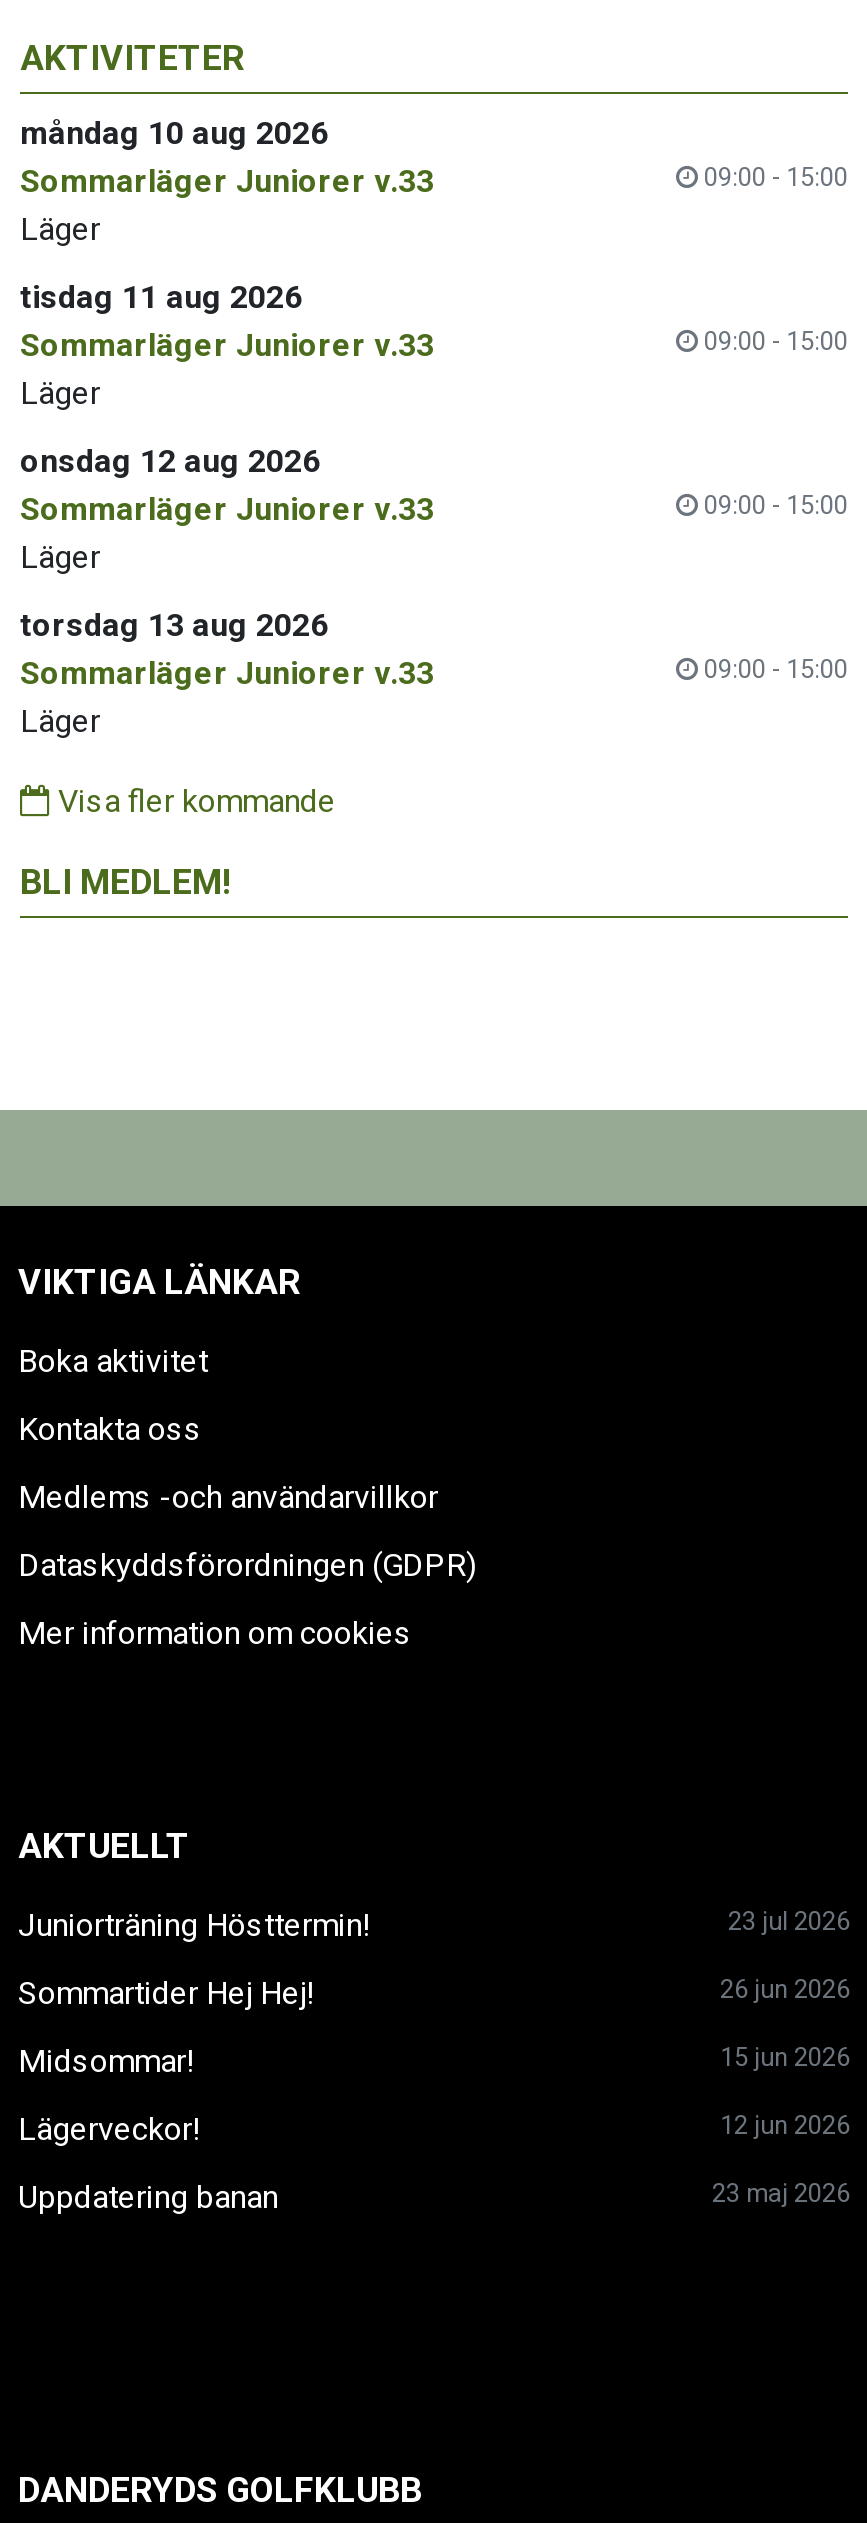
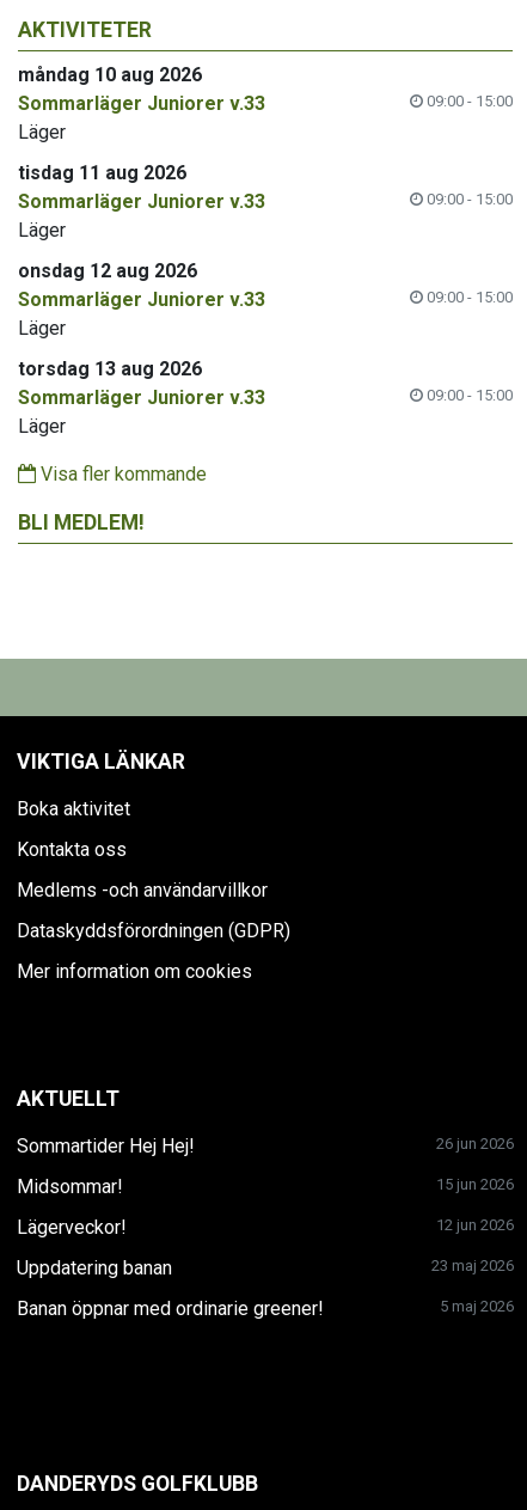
- Juniorträning Hösttermin!
- 23 jul 2026

moved up: Sommartider Hej Hej! | 26 jun 2026 | Midsommar! | 15 jun 2026 | Lägerveckor! | 12 jun 2026 | Uppdatering banan | 23 maj 2026

+ Banan öppnar med ordinarie greener!
+ 5 maj 2026
